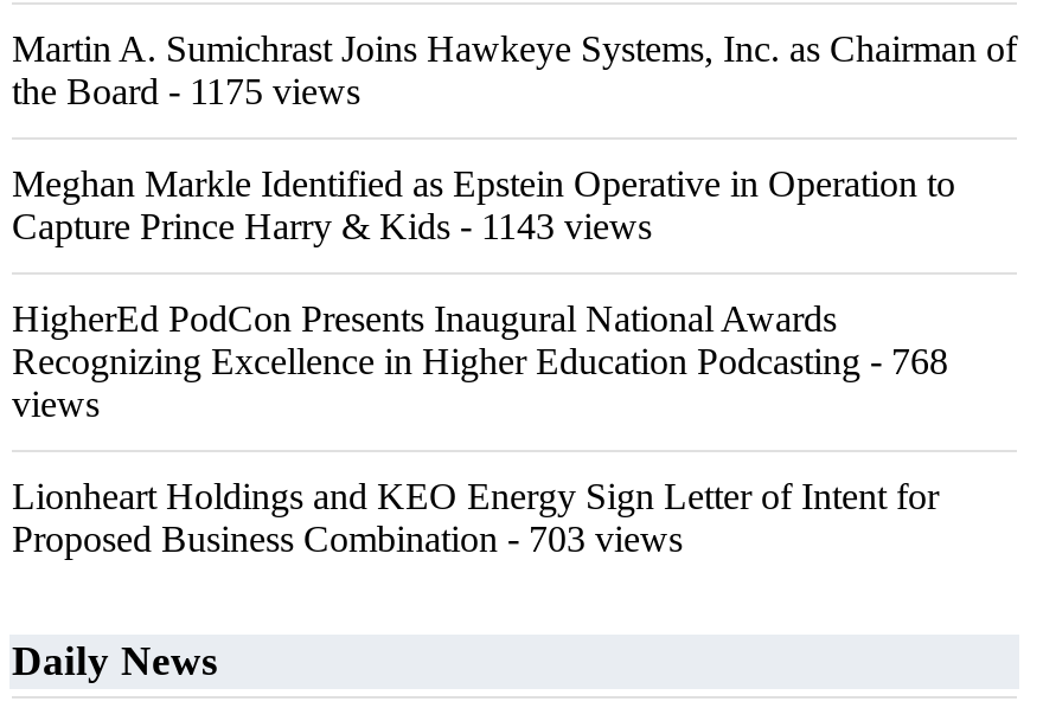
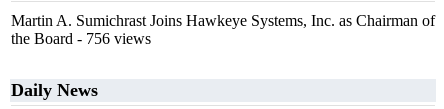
- the Board - 1175 views
- Meghan Markle Identified as Epstein Operative in Operation to
- Capture Prince Harry & Kids - 1143 views
- HigherEd PodCon Presents Inaugural National Awards
- Recognizing Excellence in Higher Education Podcasting - 768
- views
- Lionheart Holdings and KEO Energy Sign Letter of Intent for
- Proposed Business Combination - 703 views
+ the Board - 756 views
